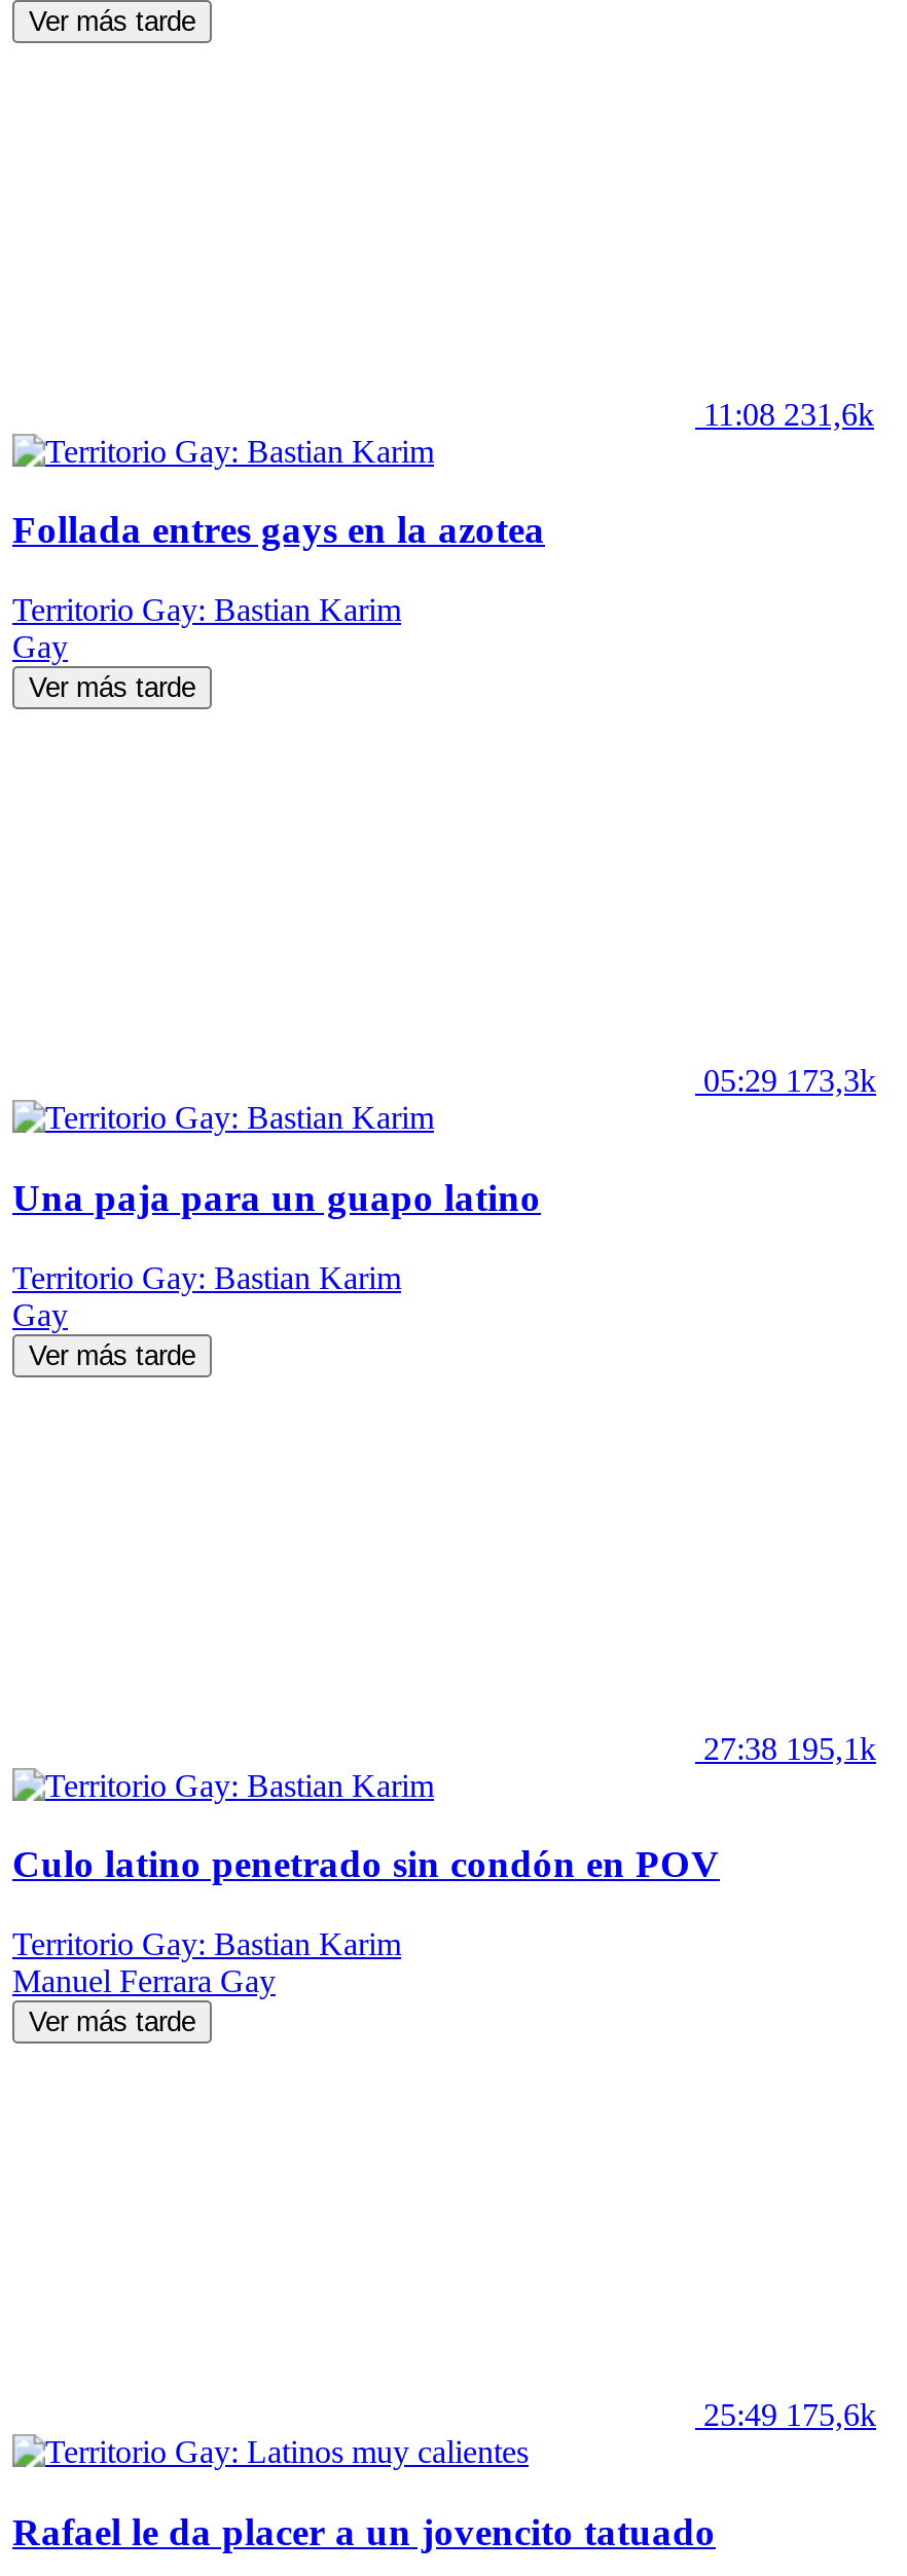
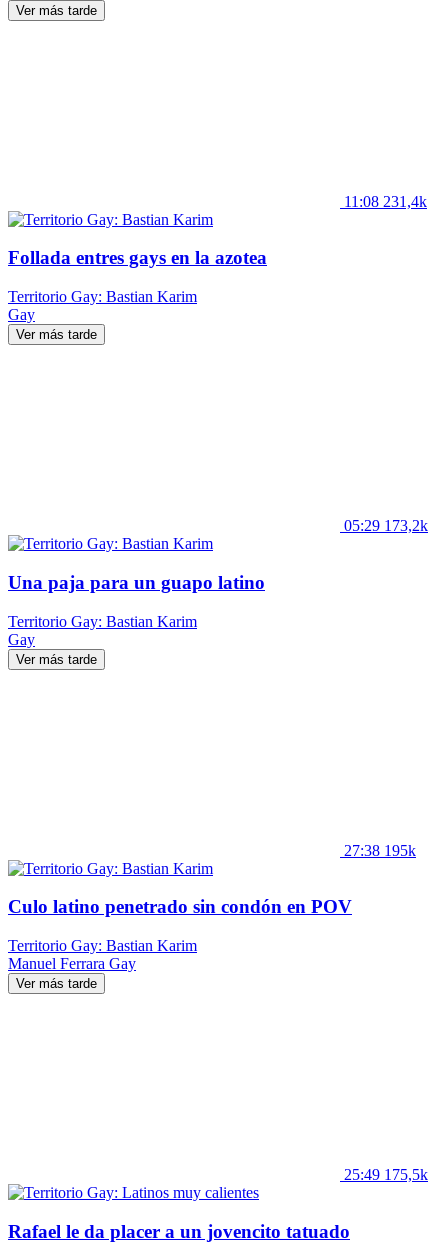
- 11:08 231,6k
+ 11:08 231,4k

- 05:29 173,3k
+ 05:29 173,2k

- 27:38 195,1k
+ 27:38 195k

- 25:49 175,6k
+ 25:49 175,5k
